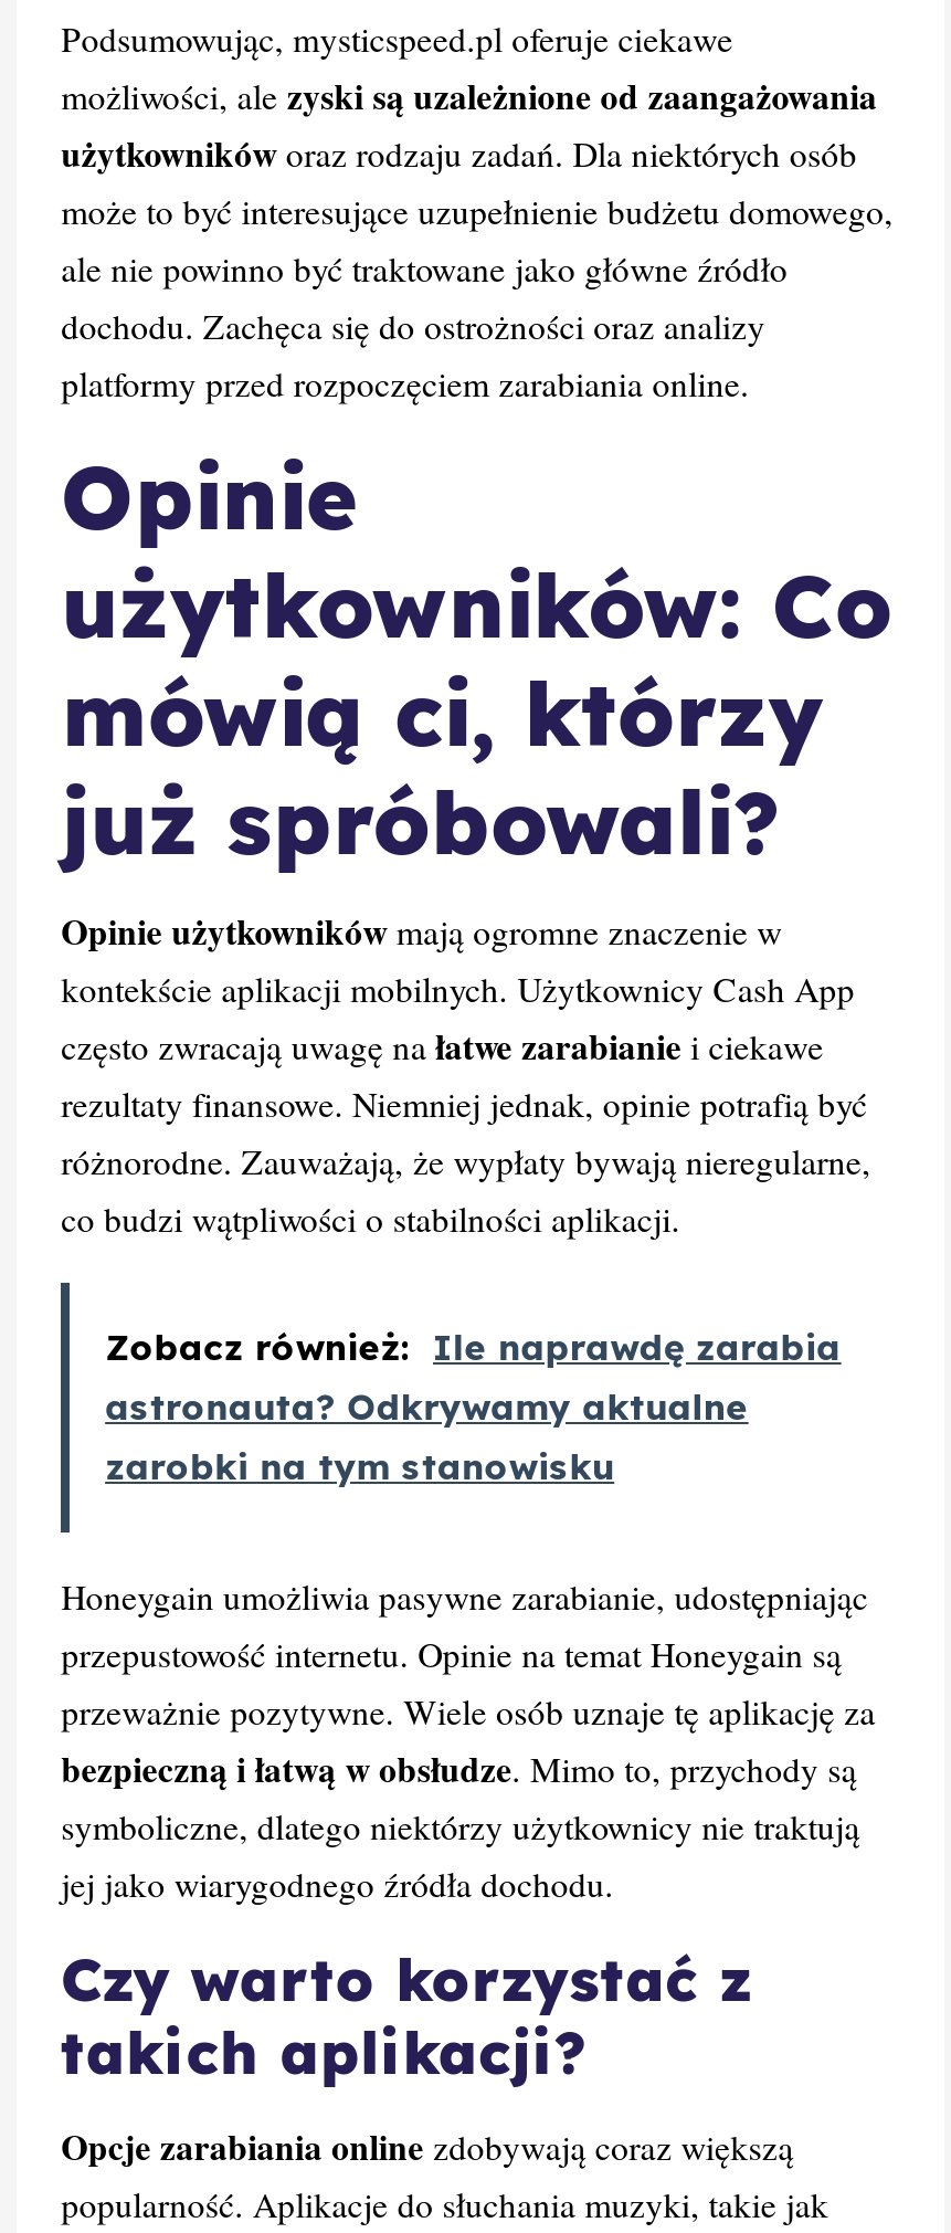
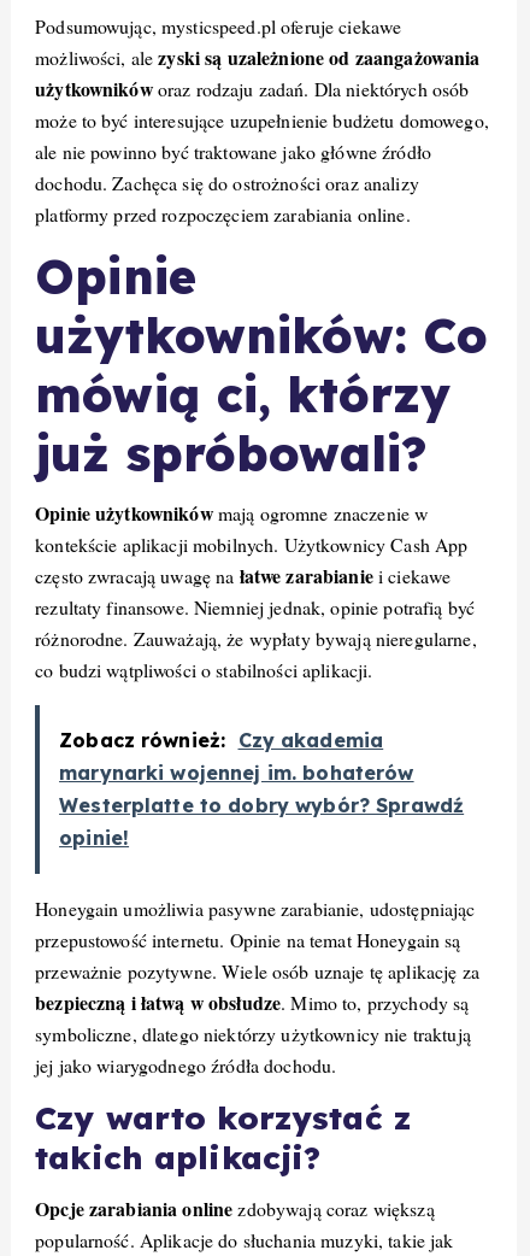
- Zobacz również: Ile naprawdę zarabia
- astronauta? Odkrywamy aktualne
- zarobki na tym stanowisku
+ Zobacz również: Czy akademia
+ marynarki wojennej im. bohaterów
+ Westerplatte to dobry wybór? Sprawdź
+ opinie!
